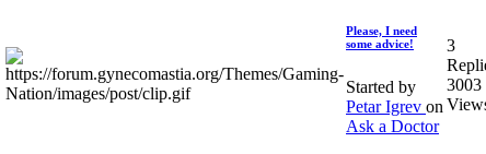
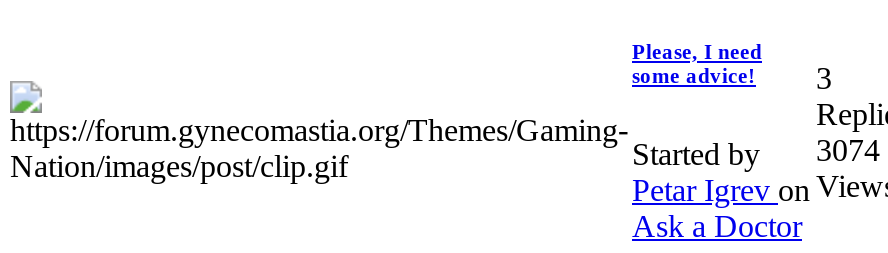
- Started by 3003
+ Started by 3074
